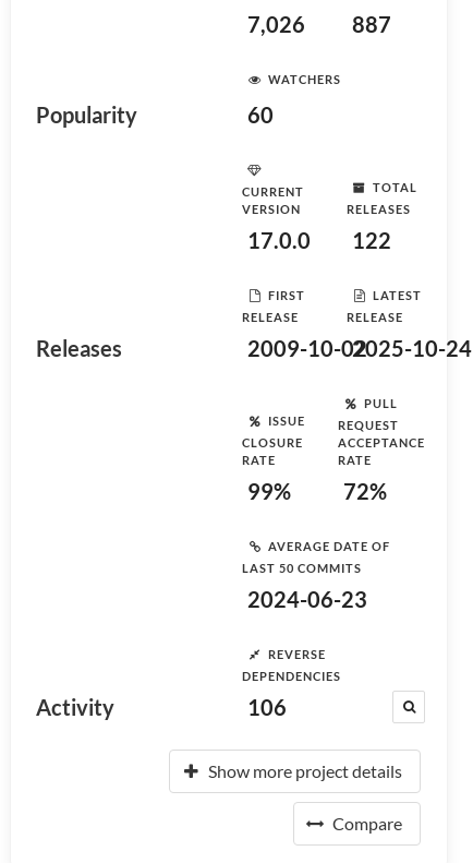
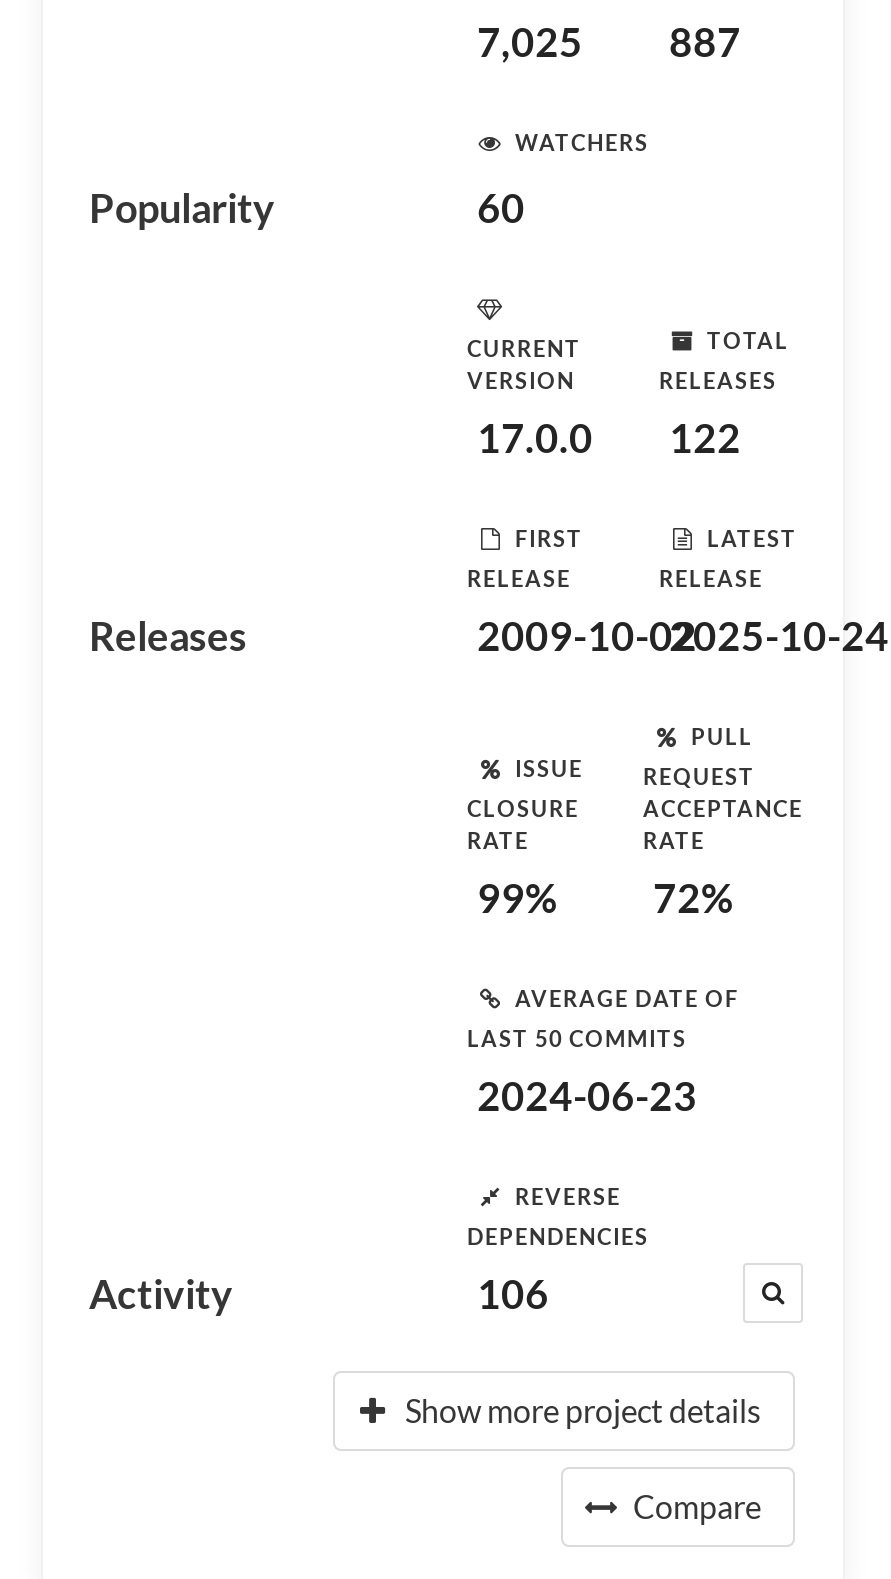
- 7,026 887
+ 7,025 887
